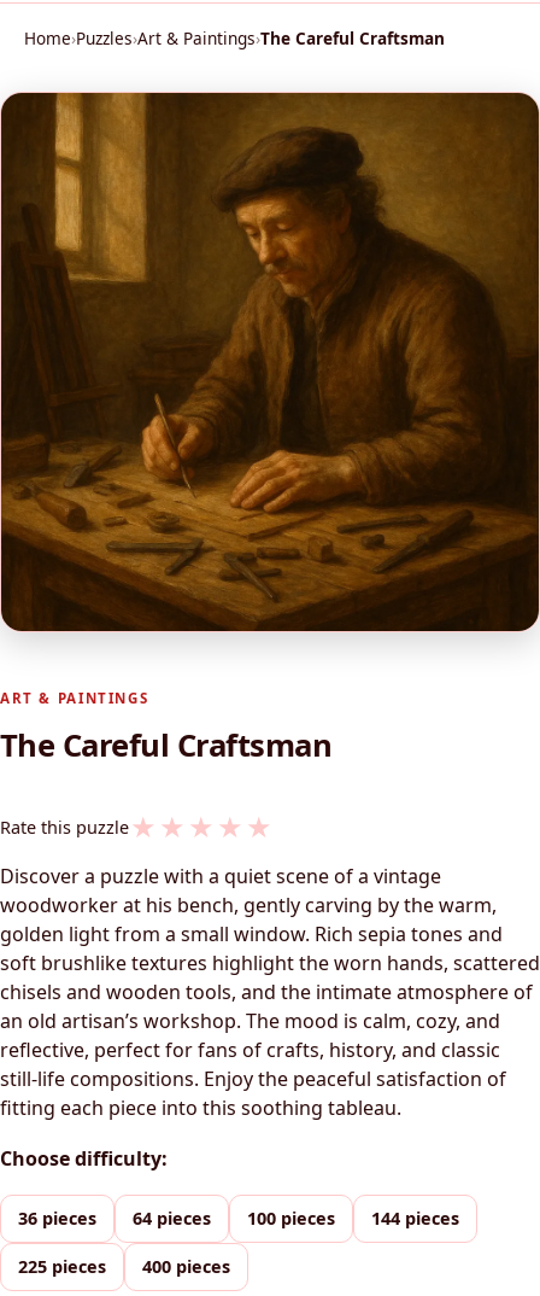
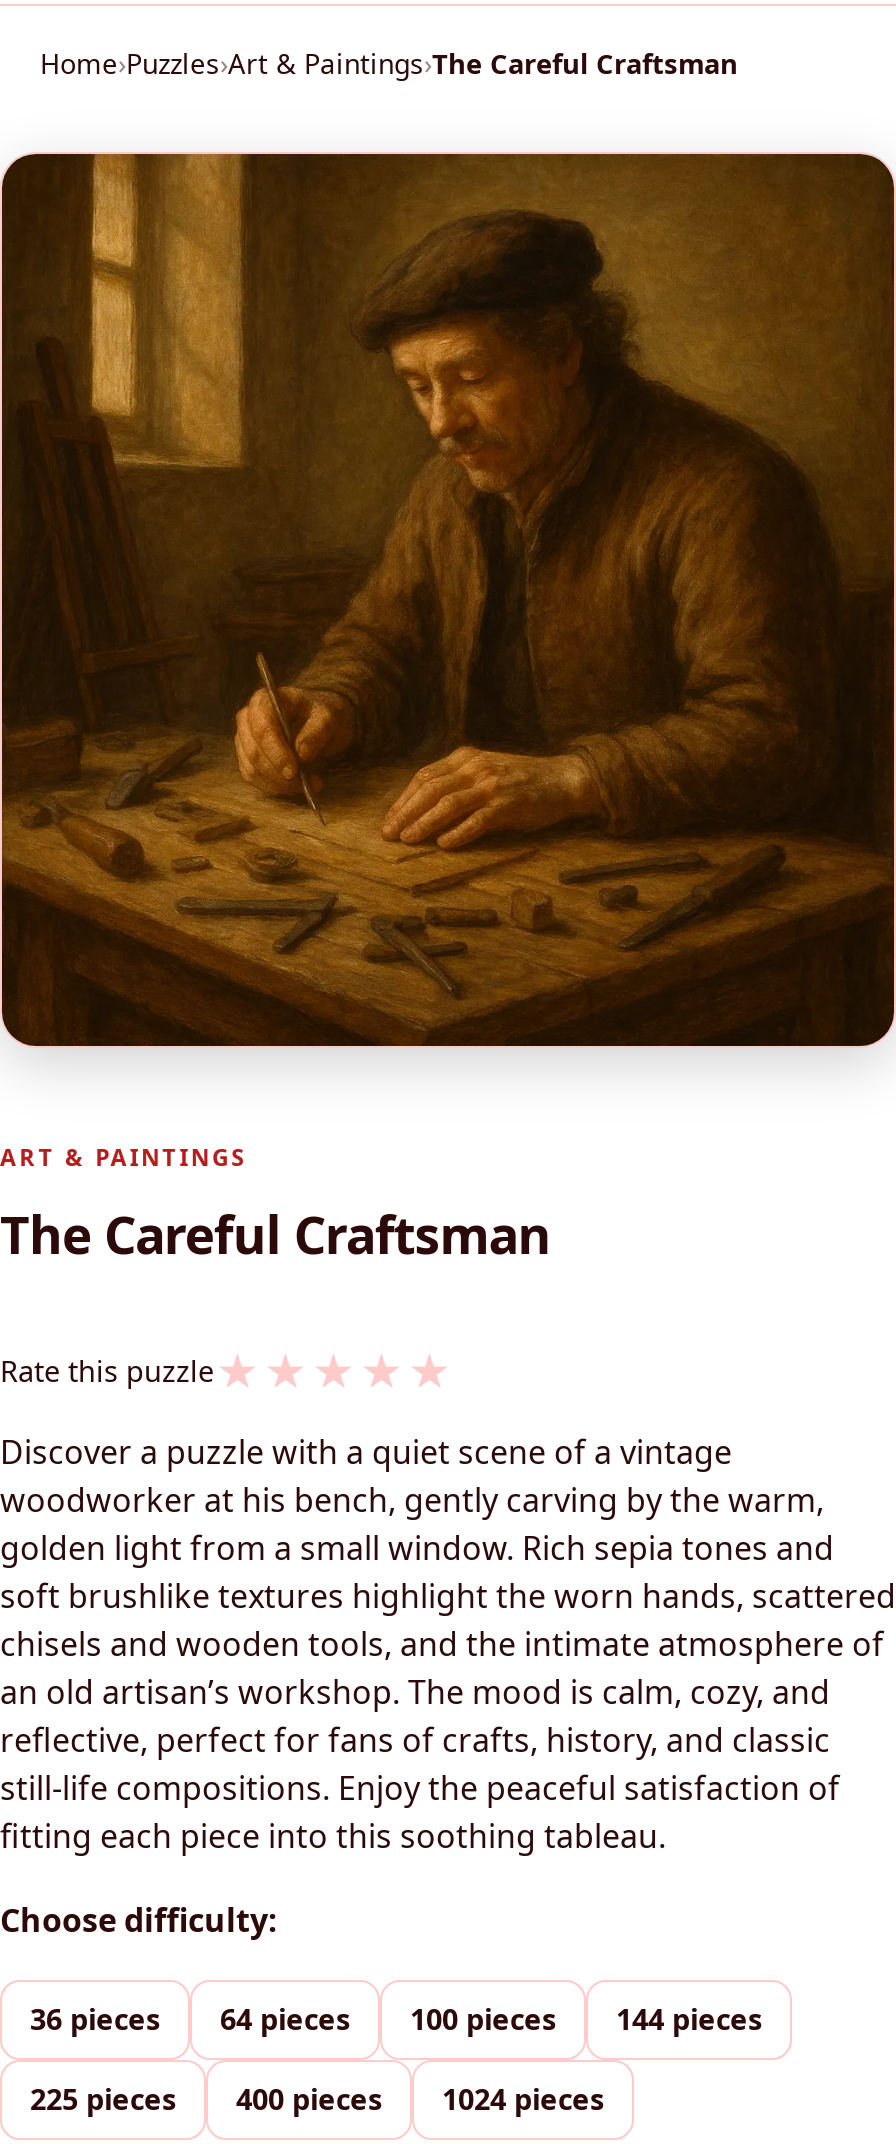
+ 1024 pieces
